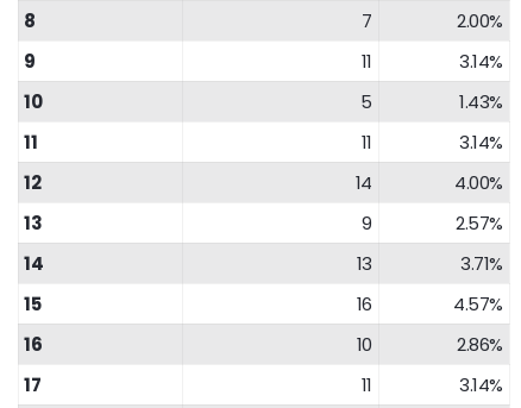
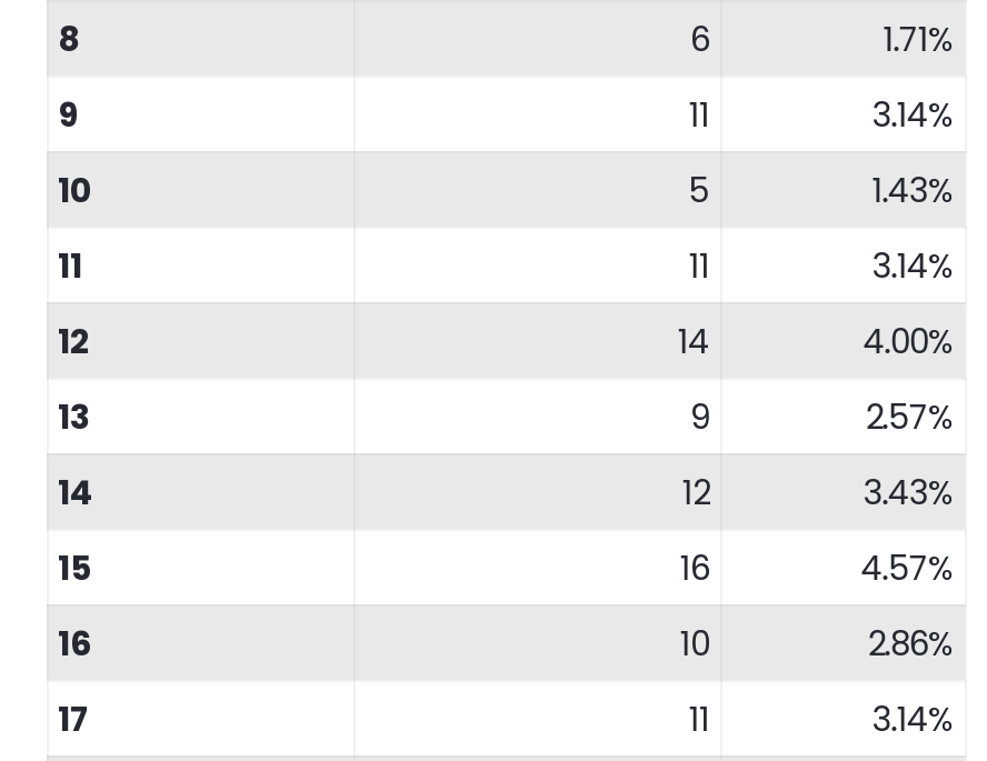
- 7
+ 6

- 2.00%
+ 1.71%

- 13
+ 12

- 3.71%
+ 3.43%
